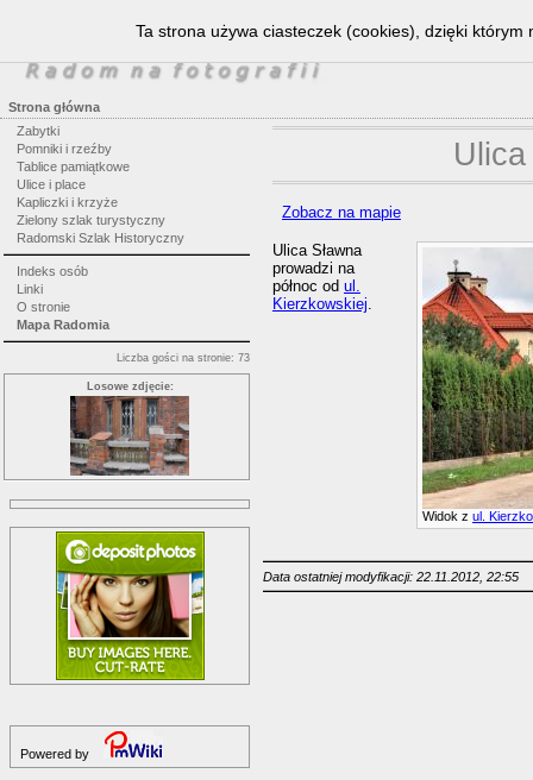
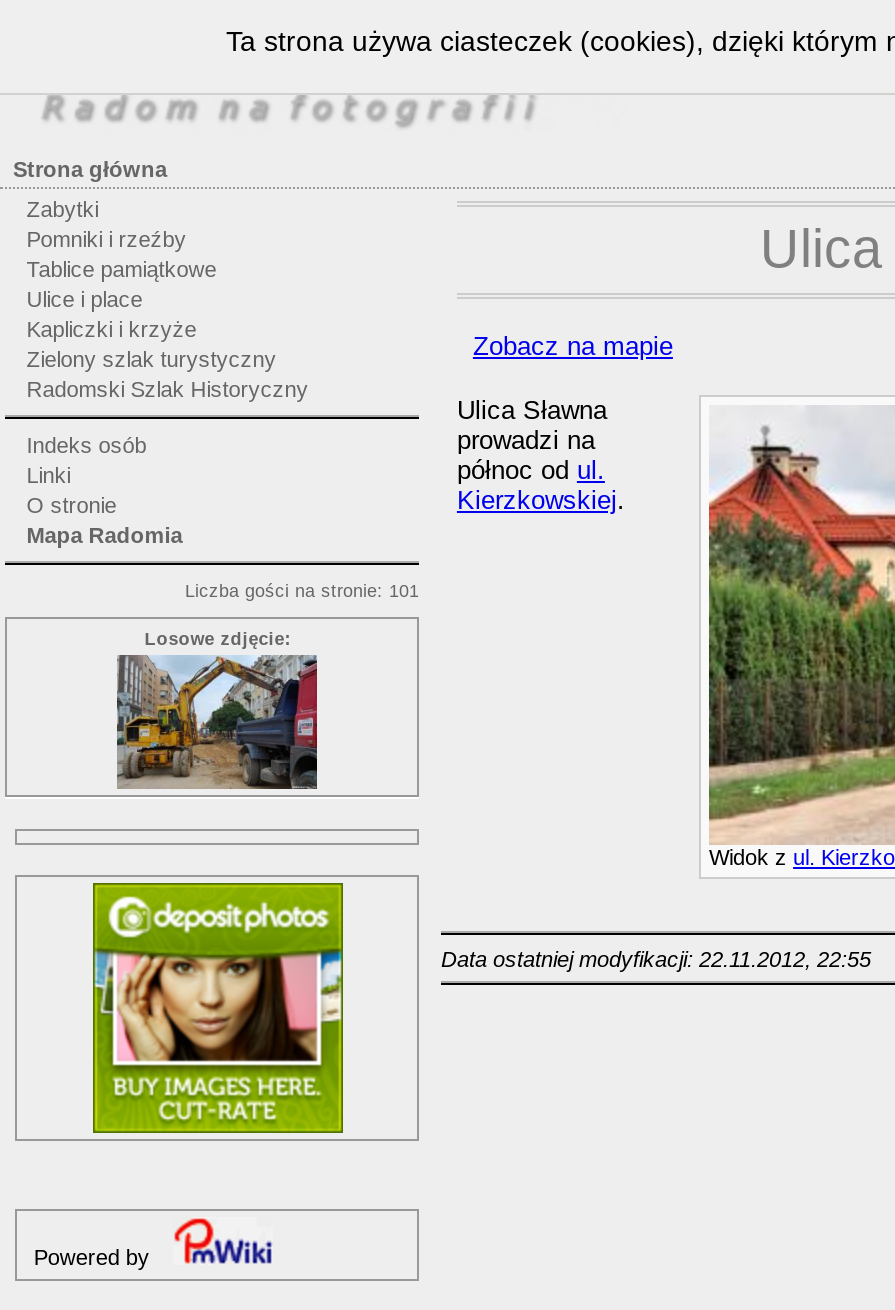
- Liczba gości na stronie: 73
+ Liczba gości na stronie: 101

- [image]
+ [image]
